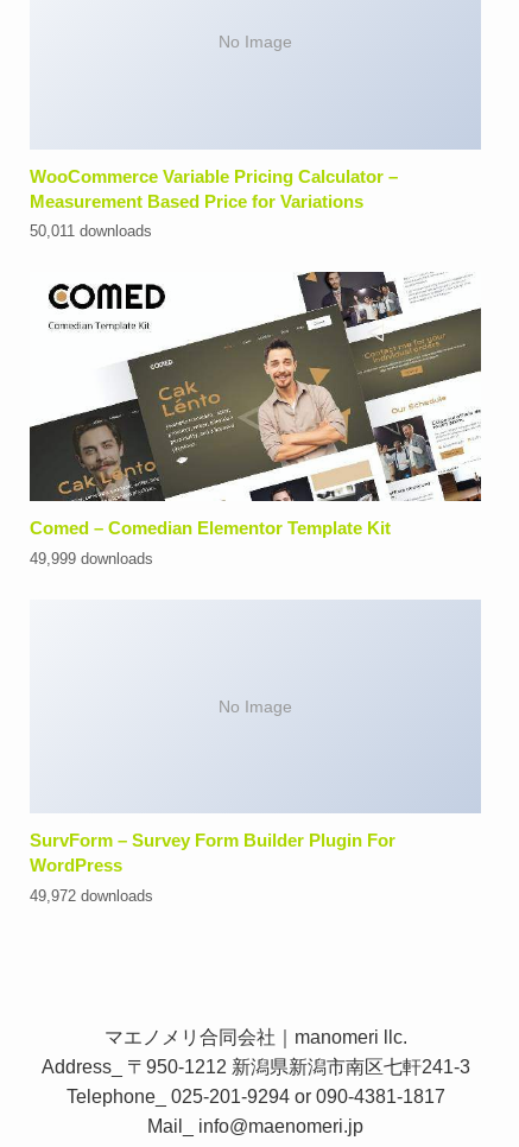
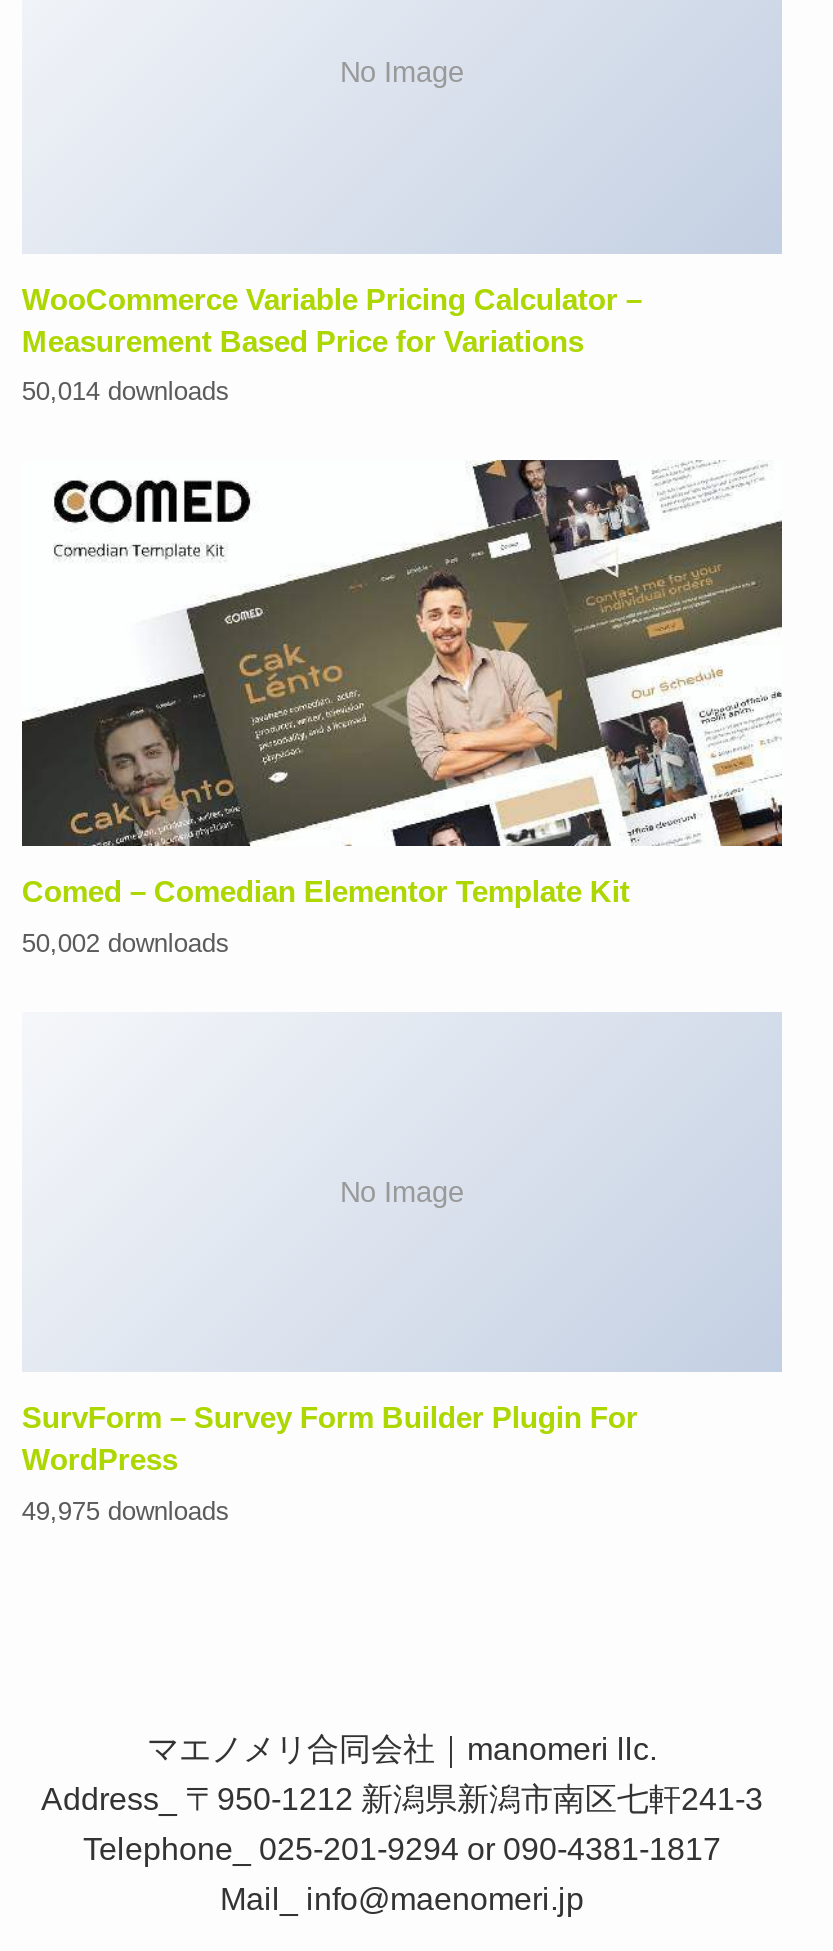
- 50,011 downloads
+ 50,014 downloads

- 49,999 downloads
+ 50,002 downloads

- 49,972 downloads
+ 49,975 downloads
